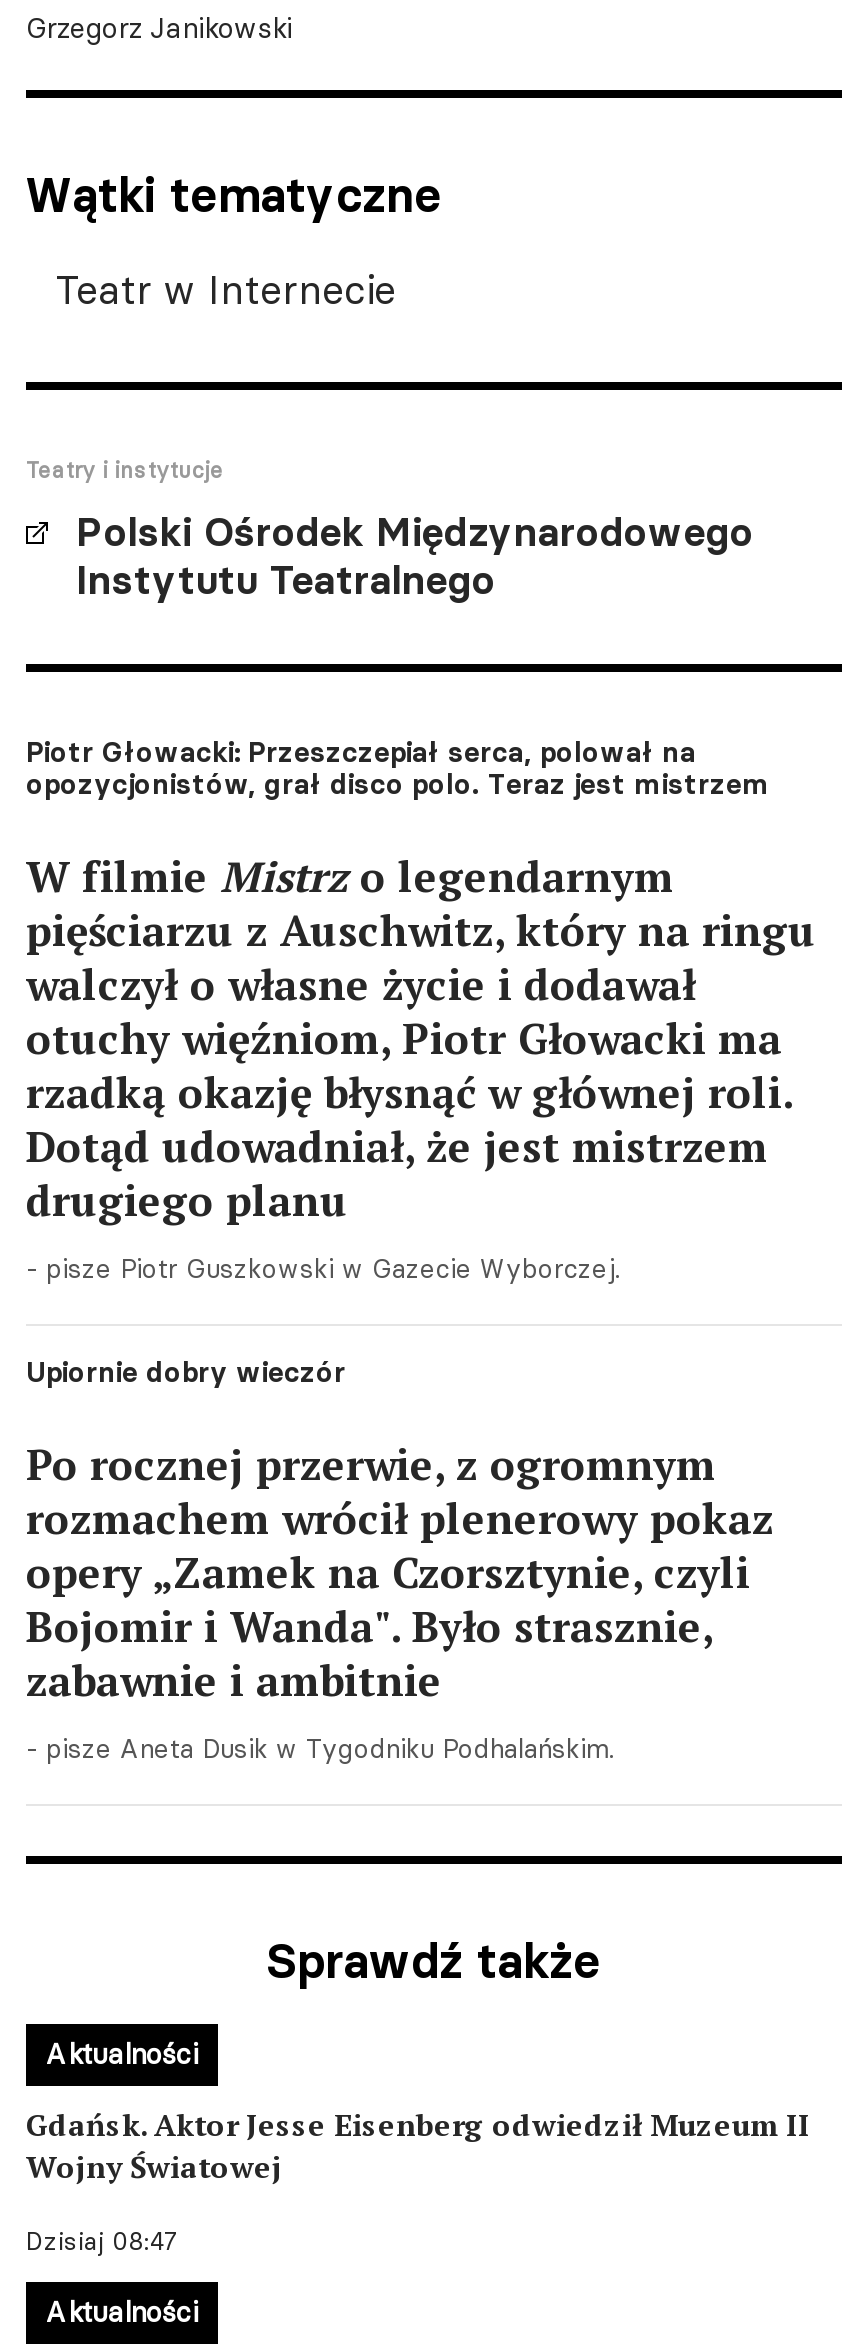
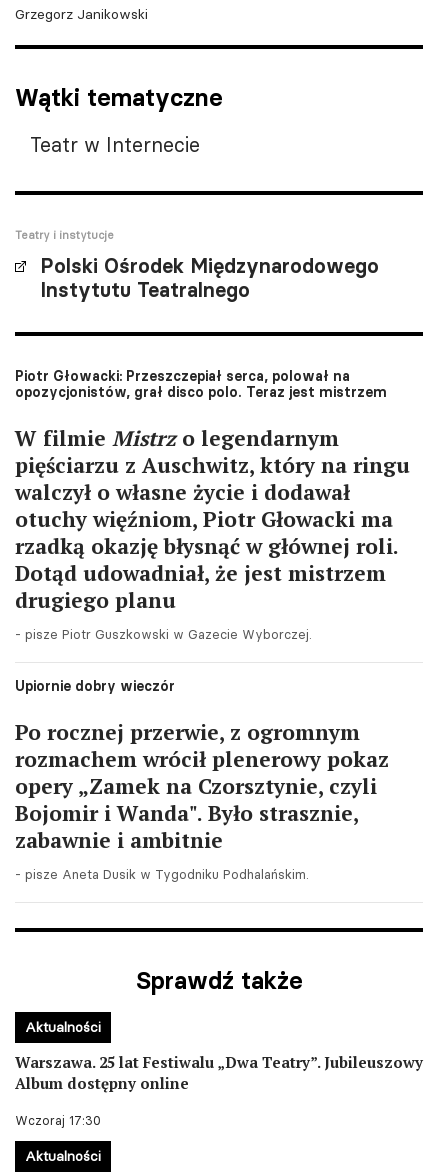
- Gdańsk. Aktor Jesse Eisenberg odwiedził Muzeum II
- Wojny Światowej
+ Warszawa. 25 lat Festiwalu „Dwa Teatry”. Jubileuszowy
+ Album dostępny online

- Dzisiaj 08:47
+ Wczoraj 17:30
